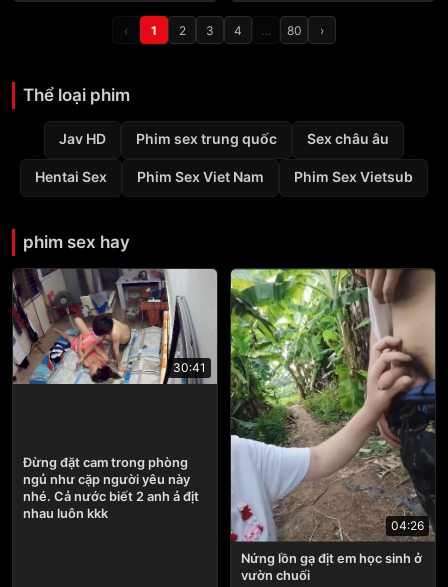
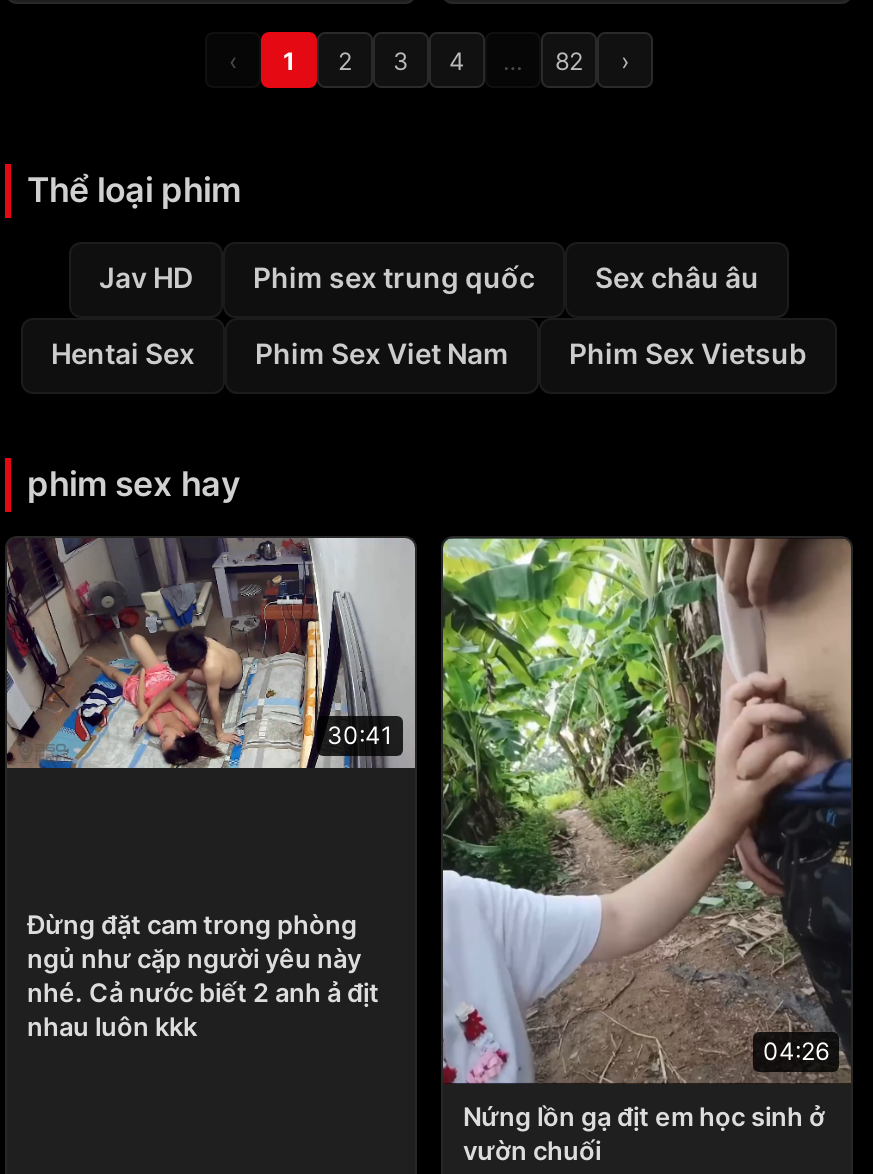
- 80
+ 82
